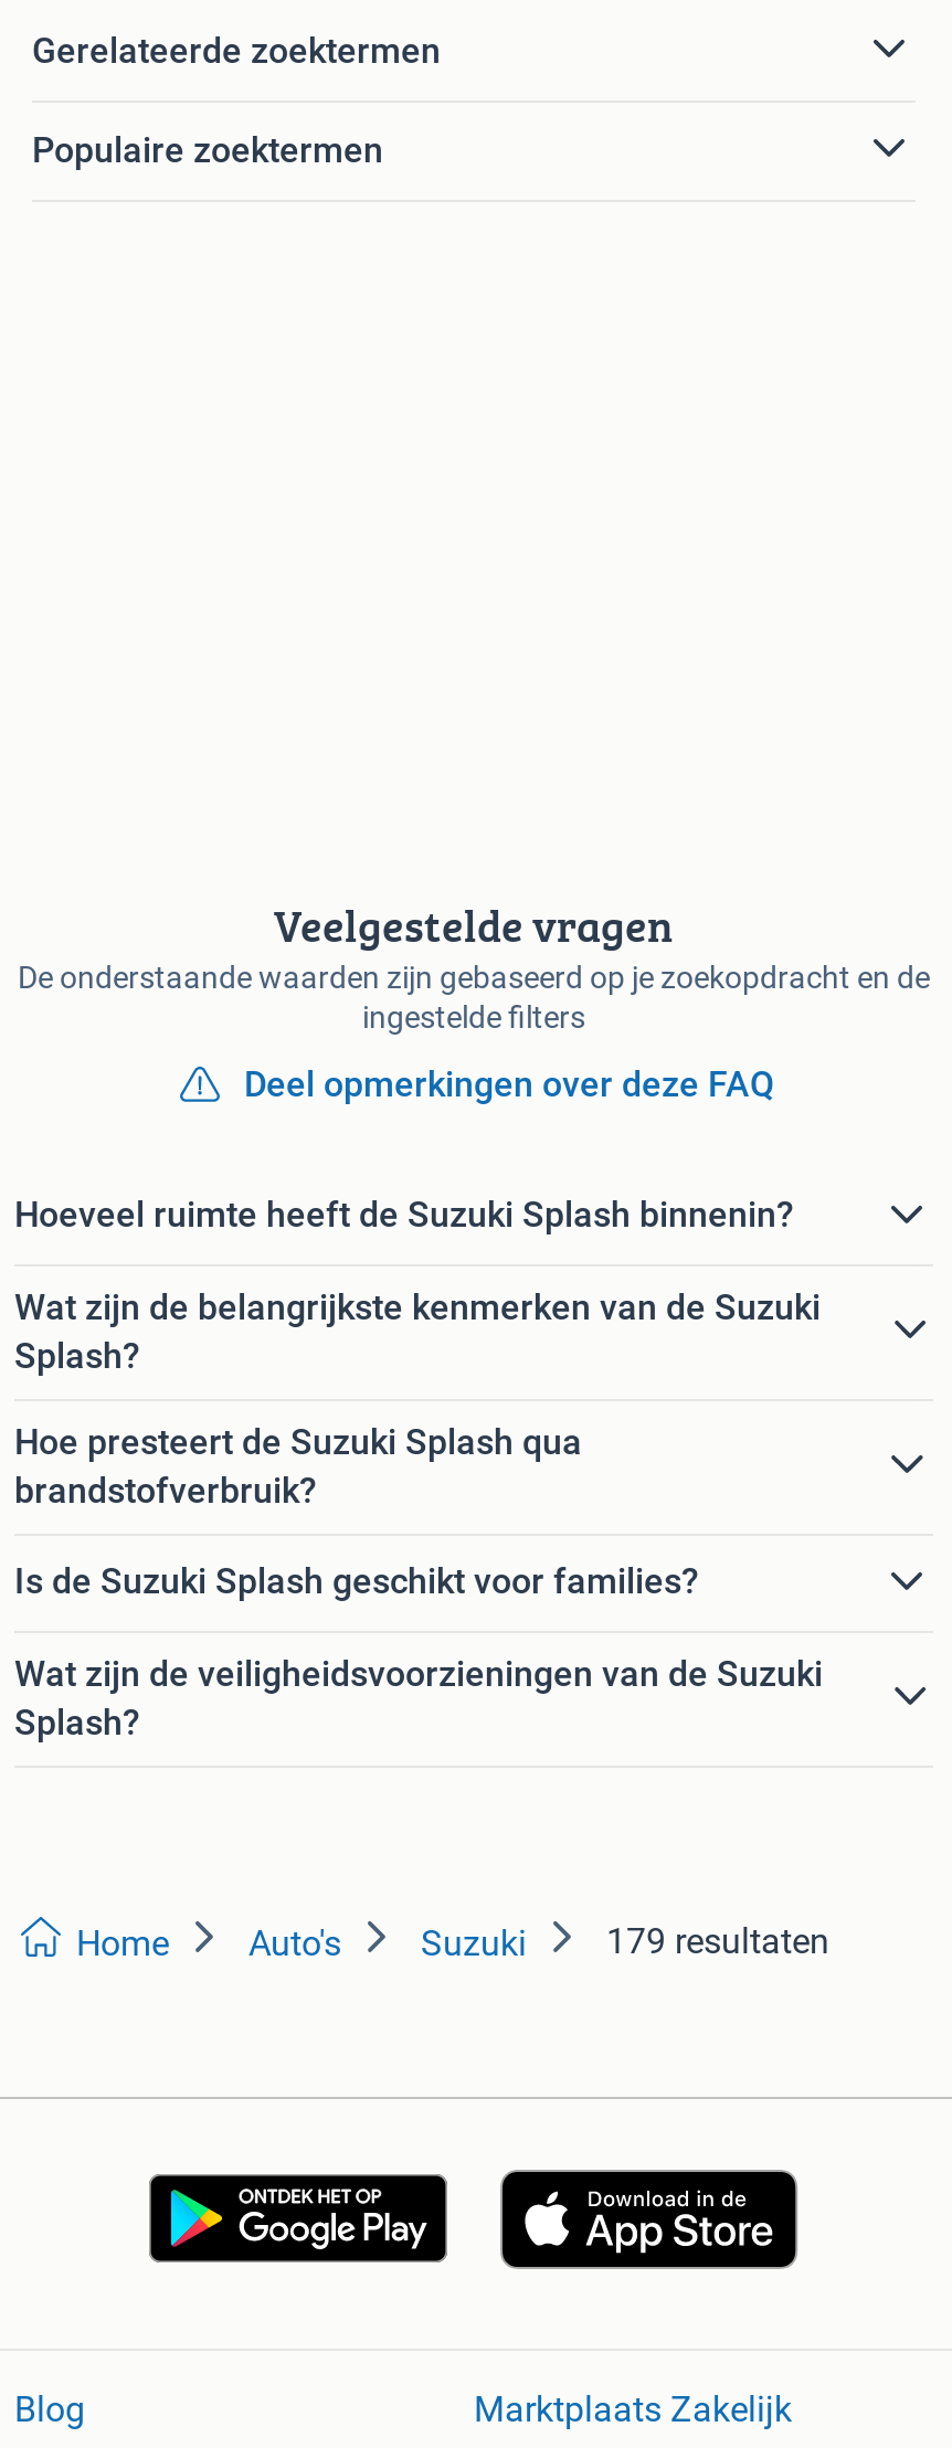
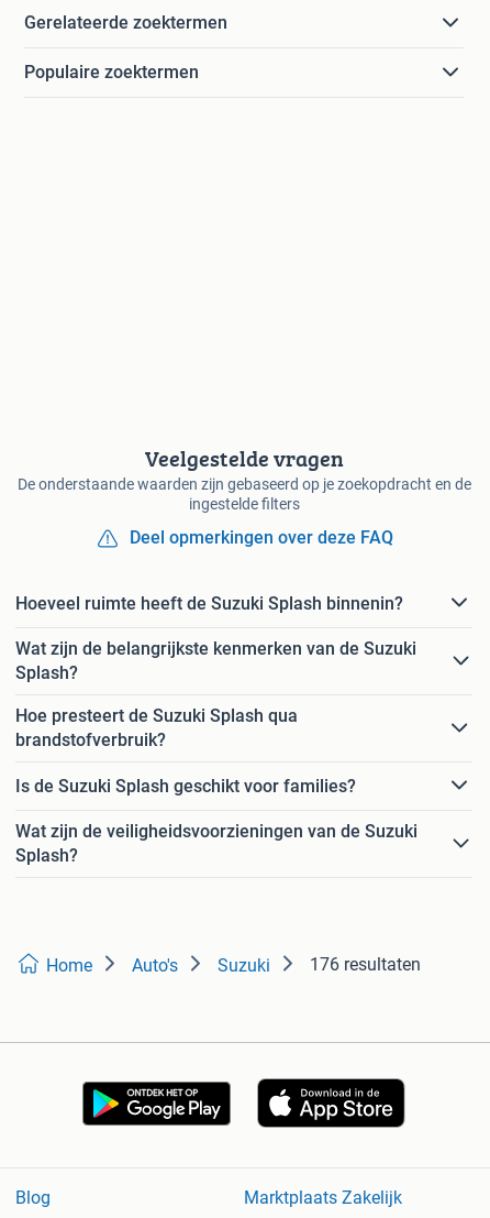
- Home Auto's Suzuki 179 resultaten
+ Home Auto's Suzuki 176 resultaten
